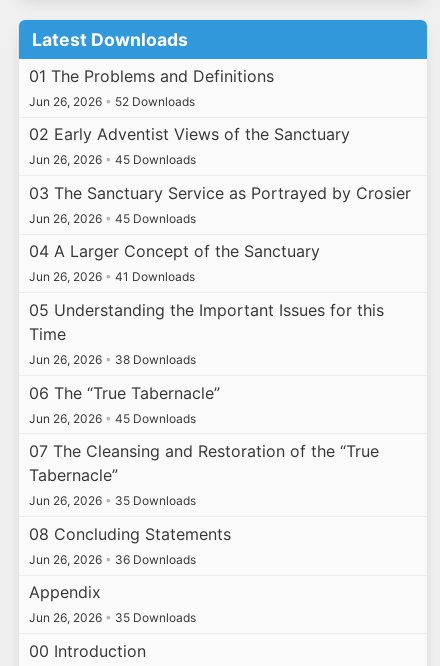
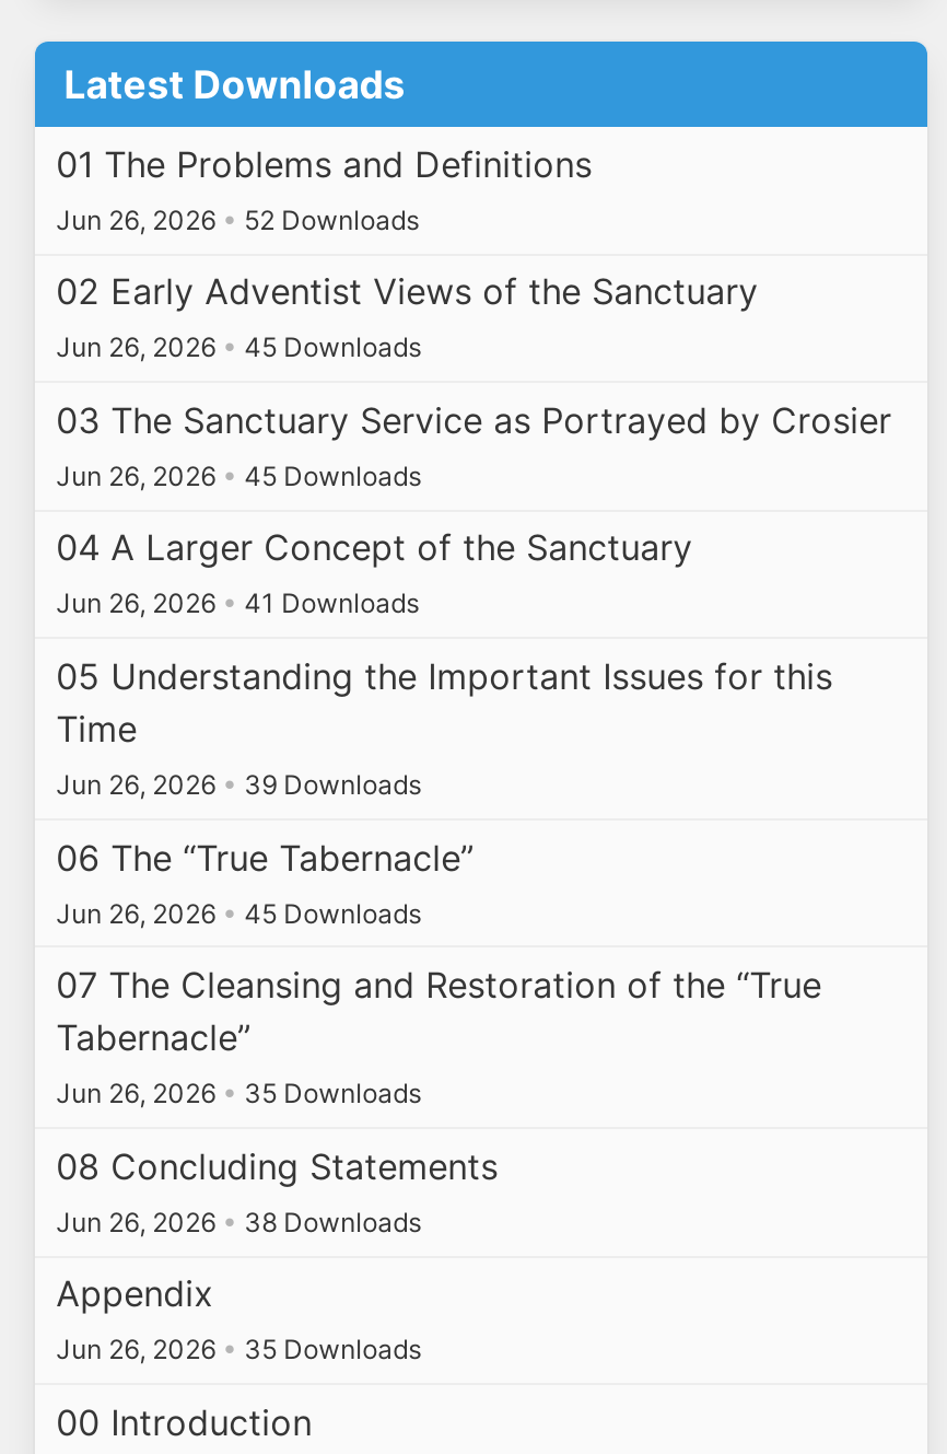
+ Jun 26, 2026 • 39 Downloads

moved down: Jun 26, 2026 • 38 Downloads

- Jun 26, 2026 • 36 Downloads
